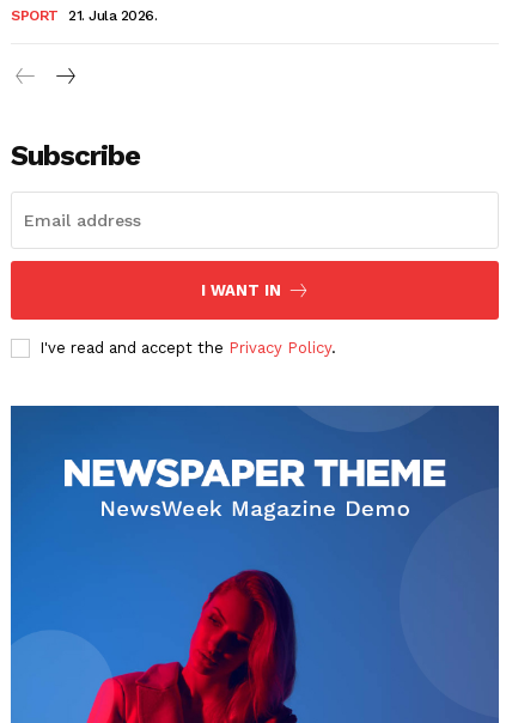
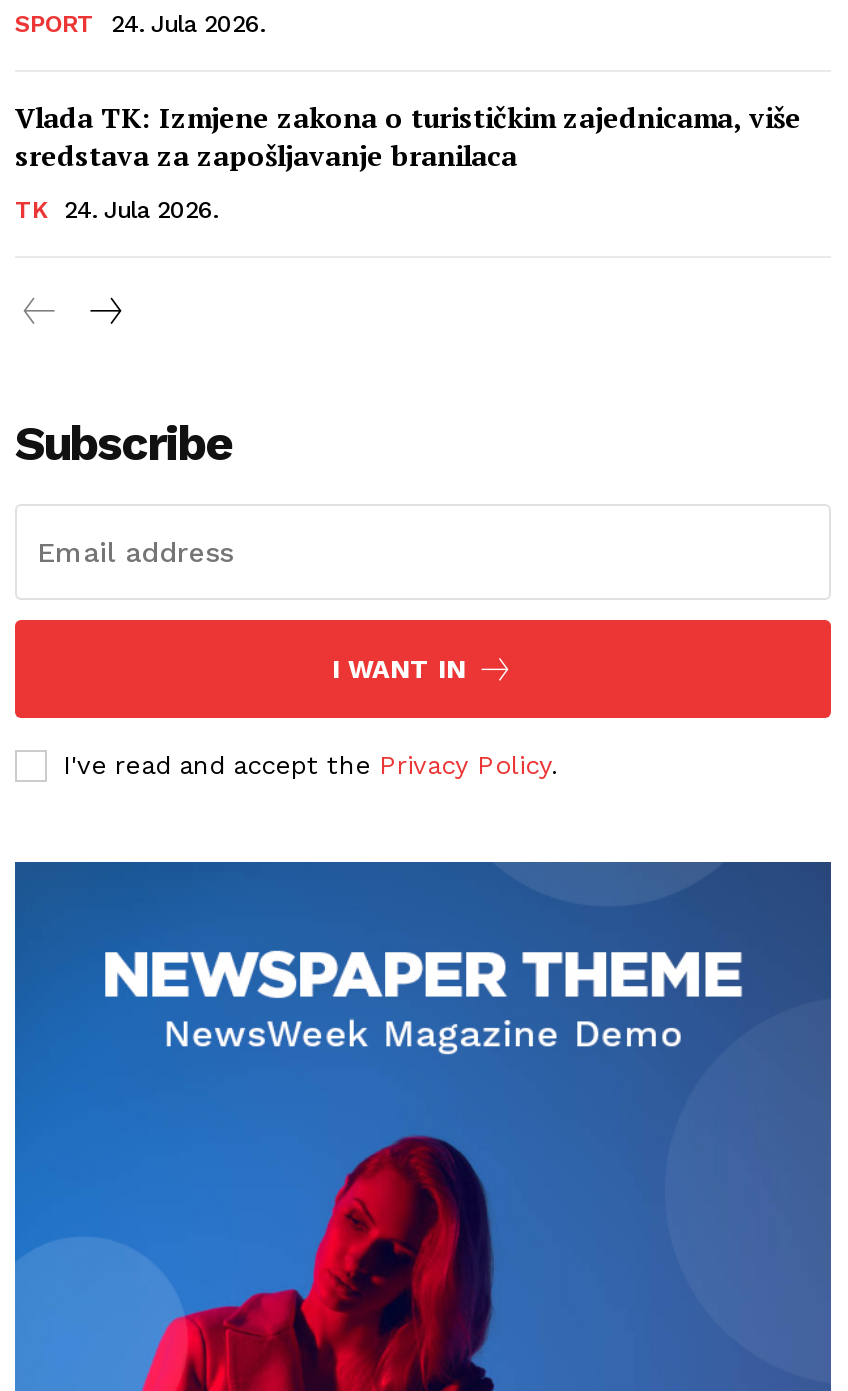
- 21. Jula 2026.
+ 24. Jula 2026.
+ Vlada TK: Izmjene zakona o turističkim zajednicama, više
+ sredstava za zapošljavanje branilaca
+ TK
+ 24. Jula 2026.
